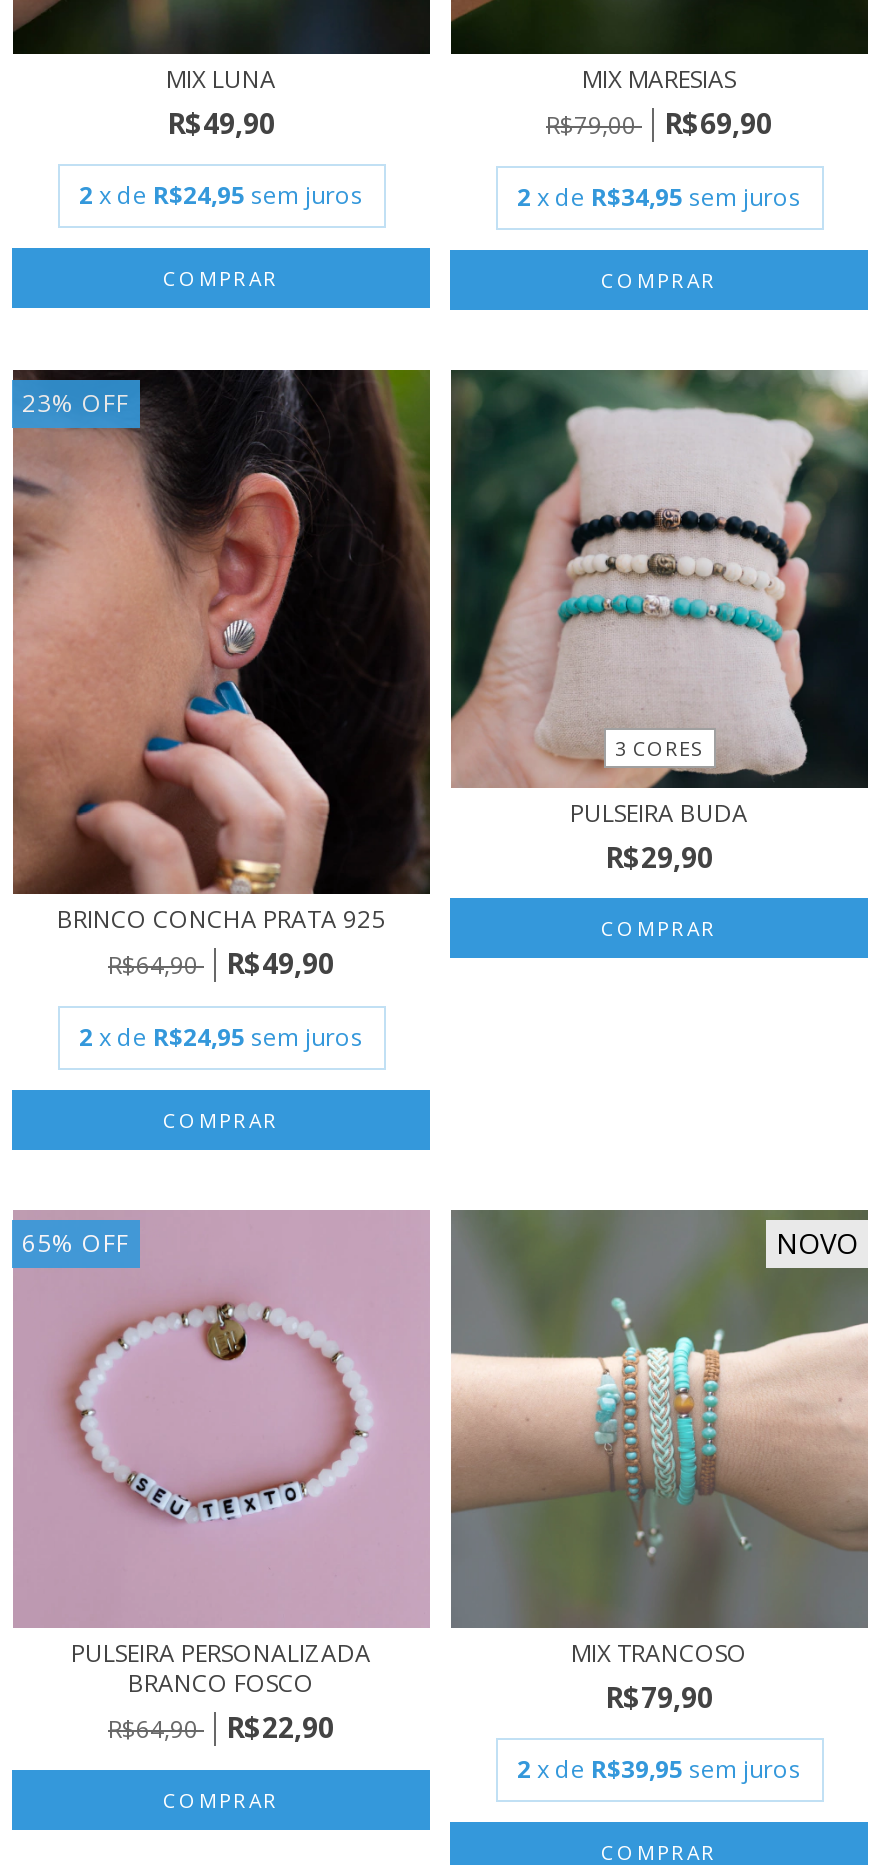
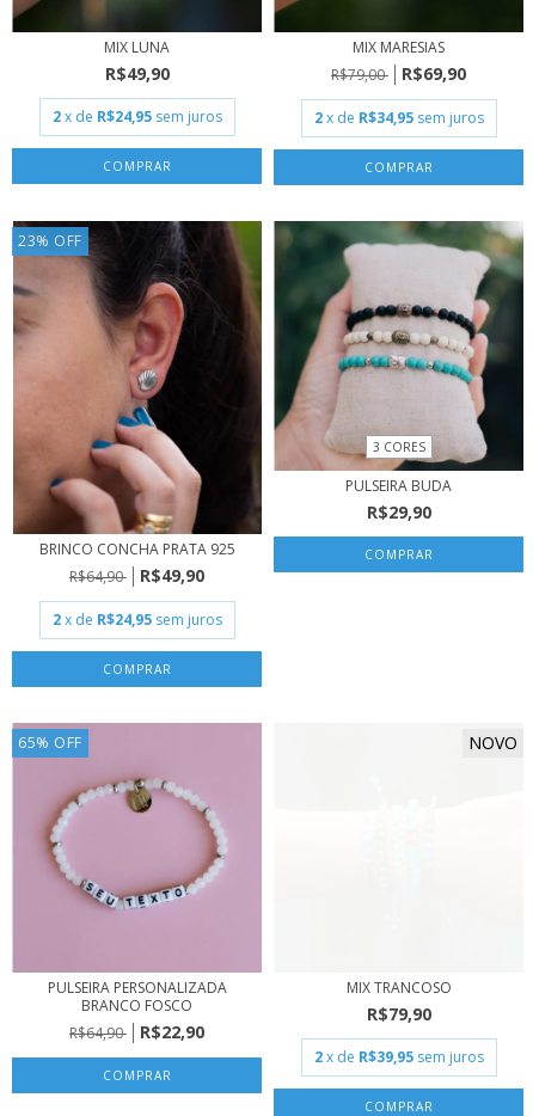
- [image]
